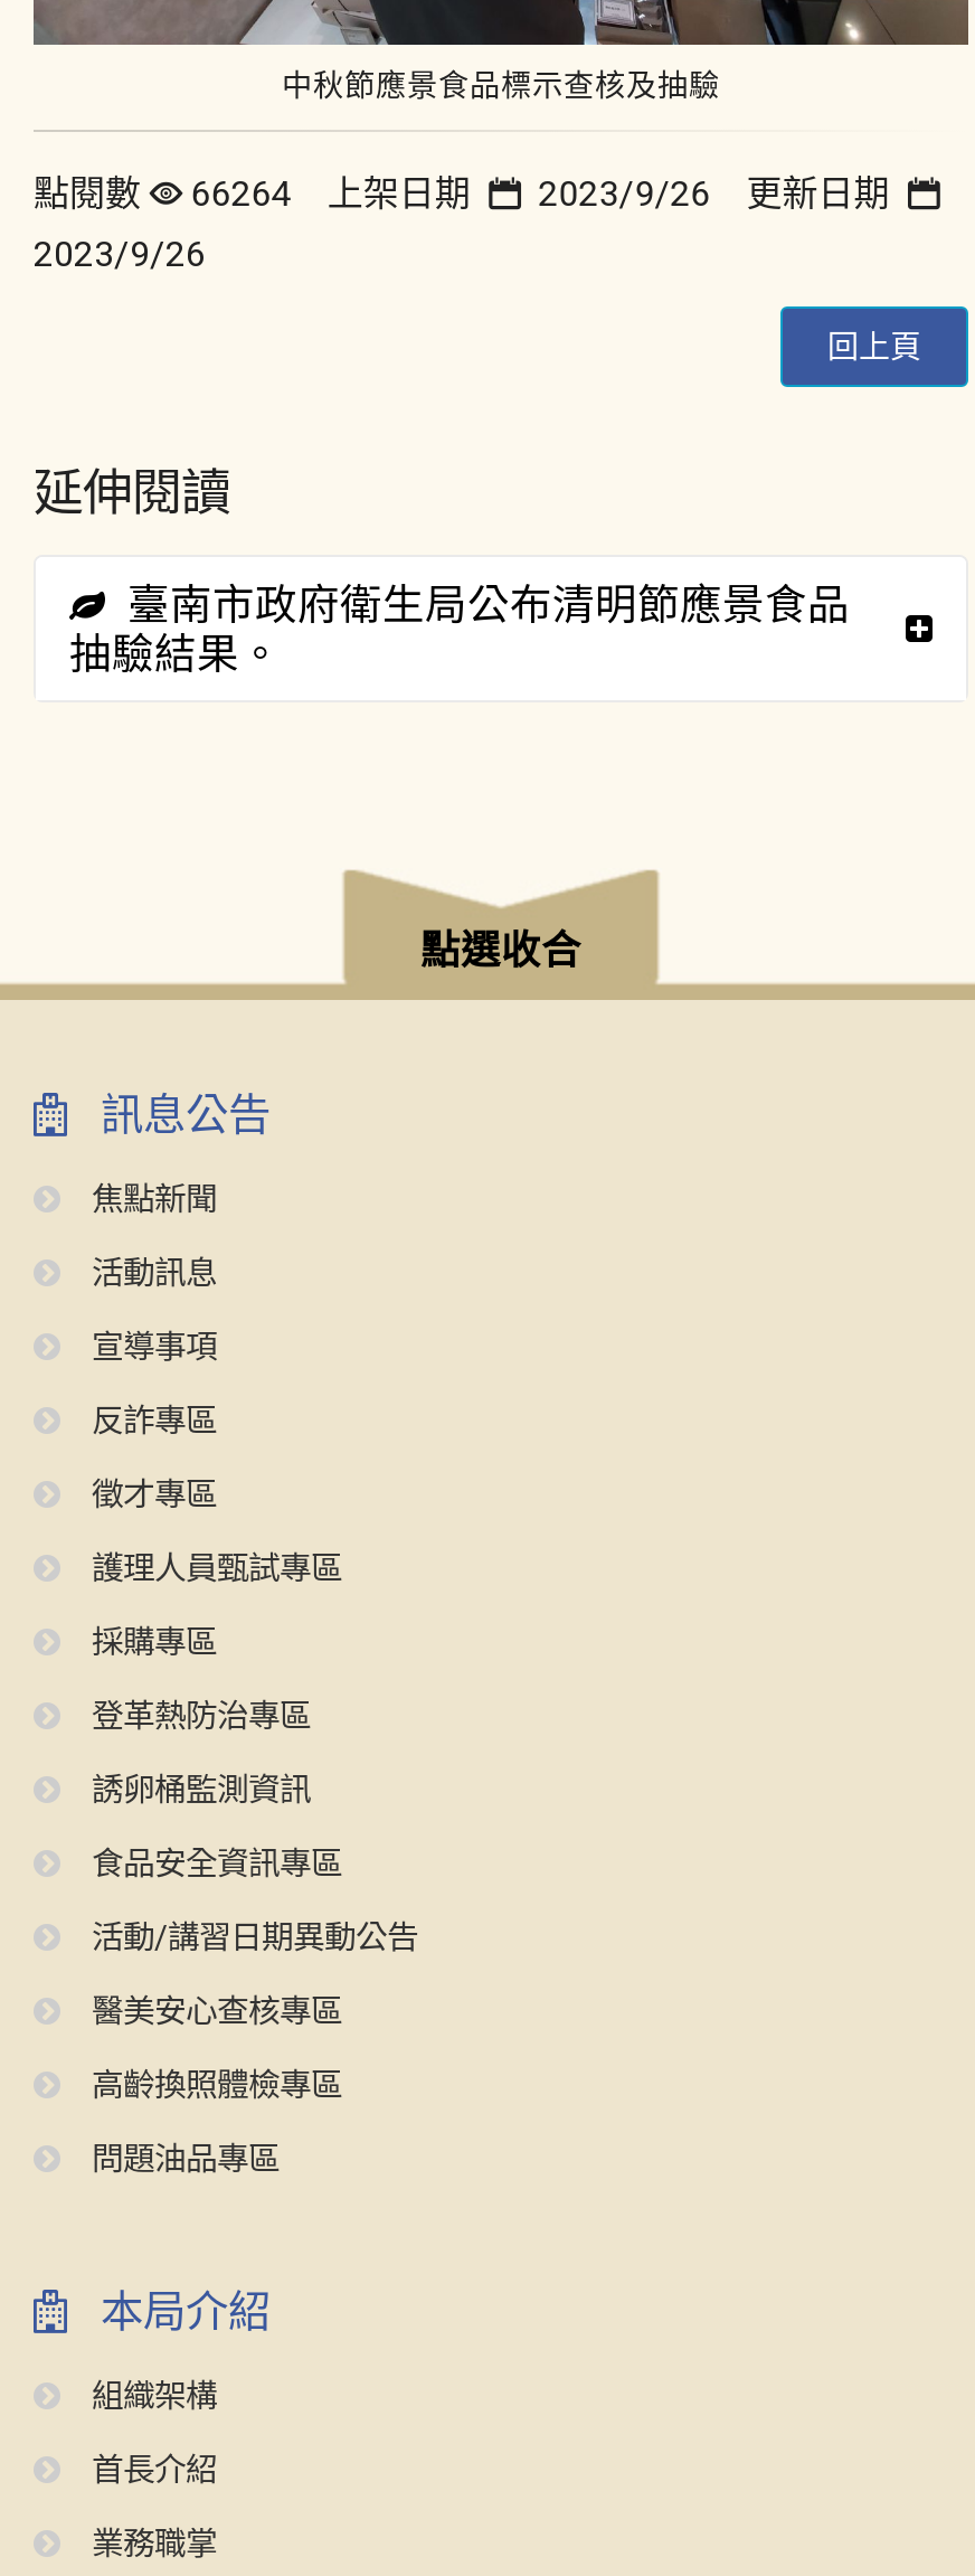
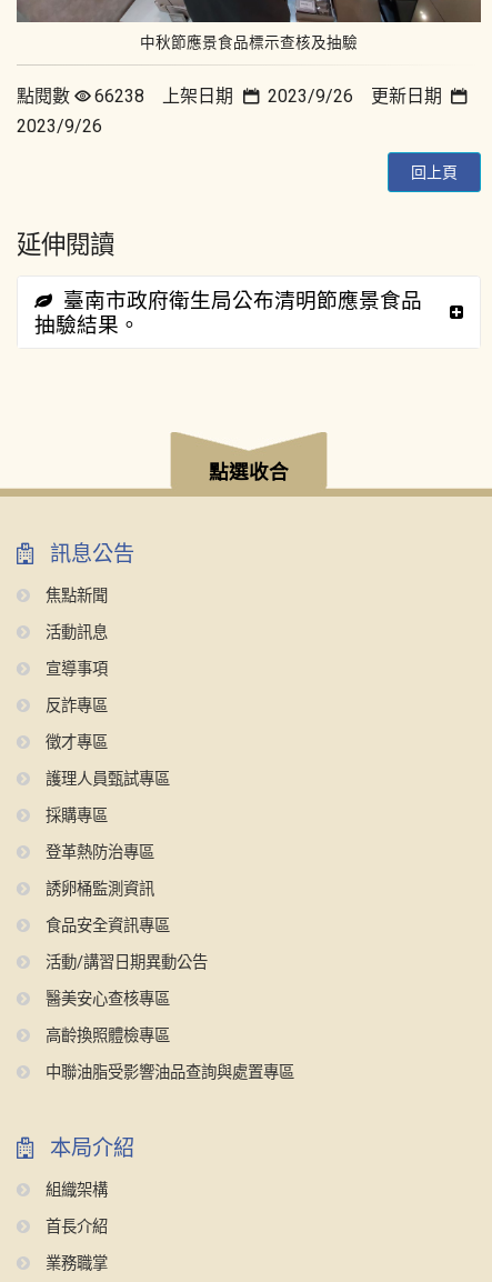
- 點閱數 66264 上架日期 2023/9/26 更新日期
+ 點閱數 66238 上架日期 2023/9/26 更新日期

- 問題油品專區
+ 中聯油脂受影響油品查詢與處置專區
